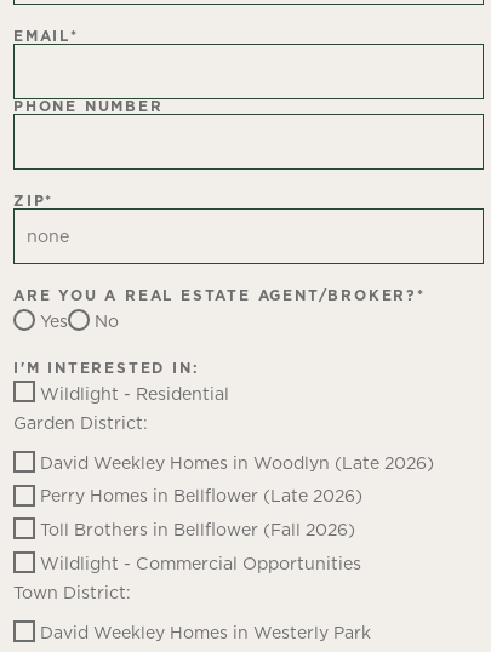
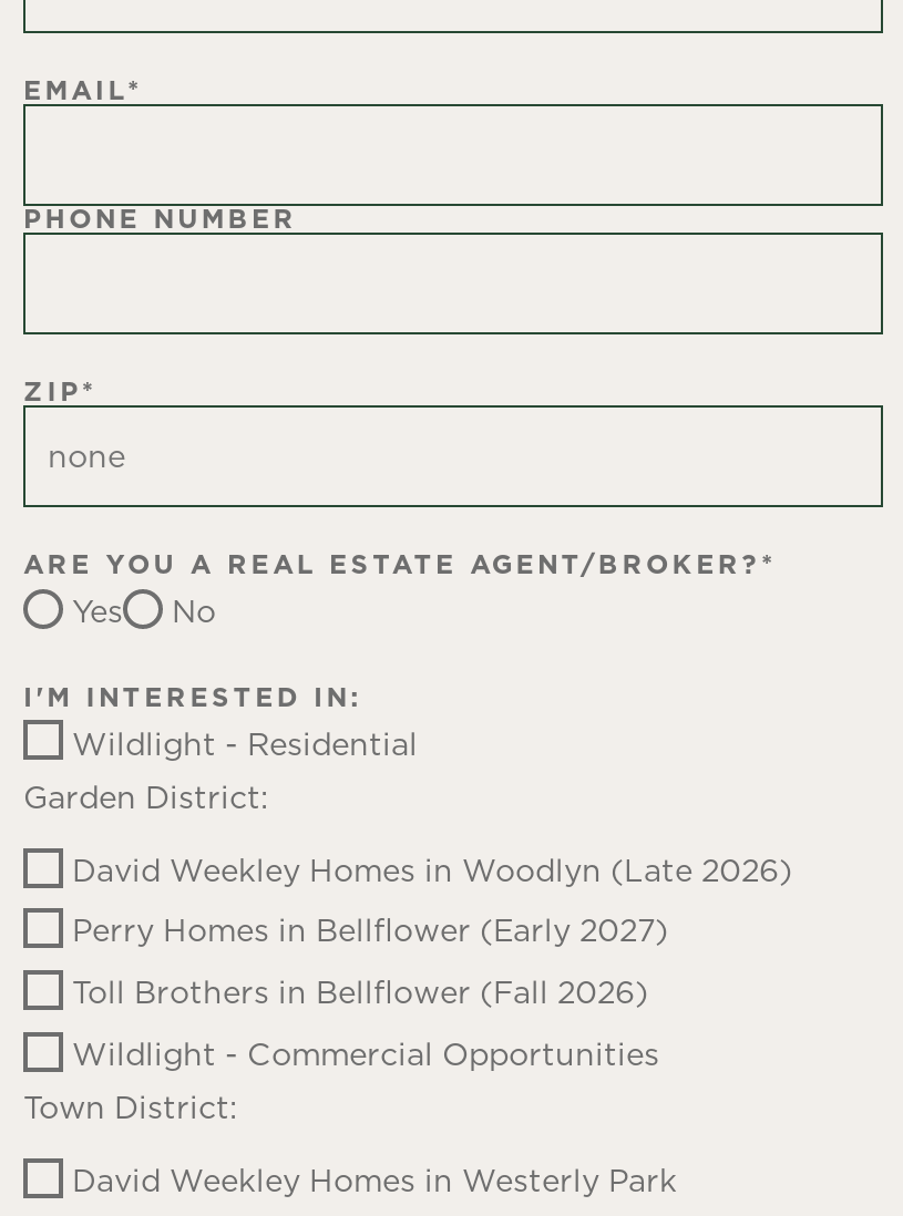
- Perry Homes in Bellflower (Late 2026)
+ Perry Homes in Bellflower (Early 2027)
